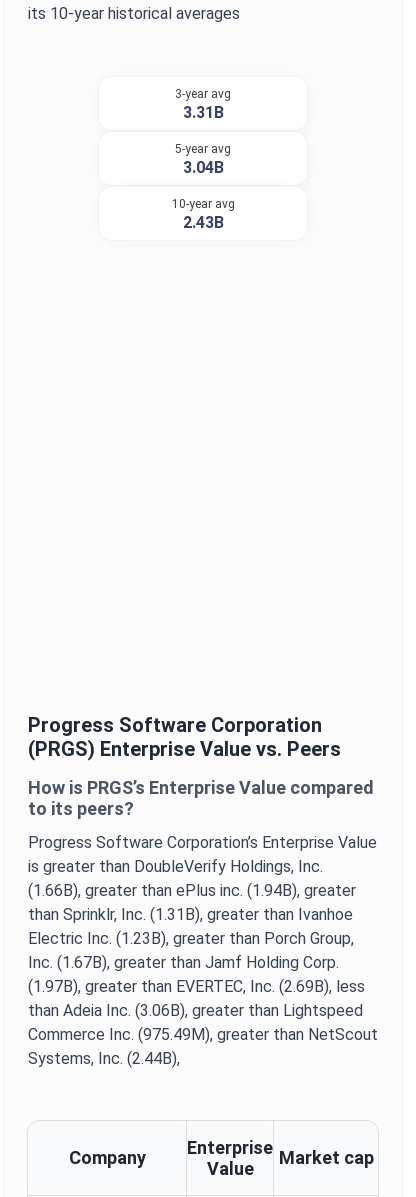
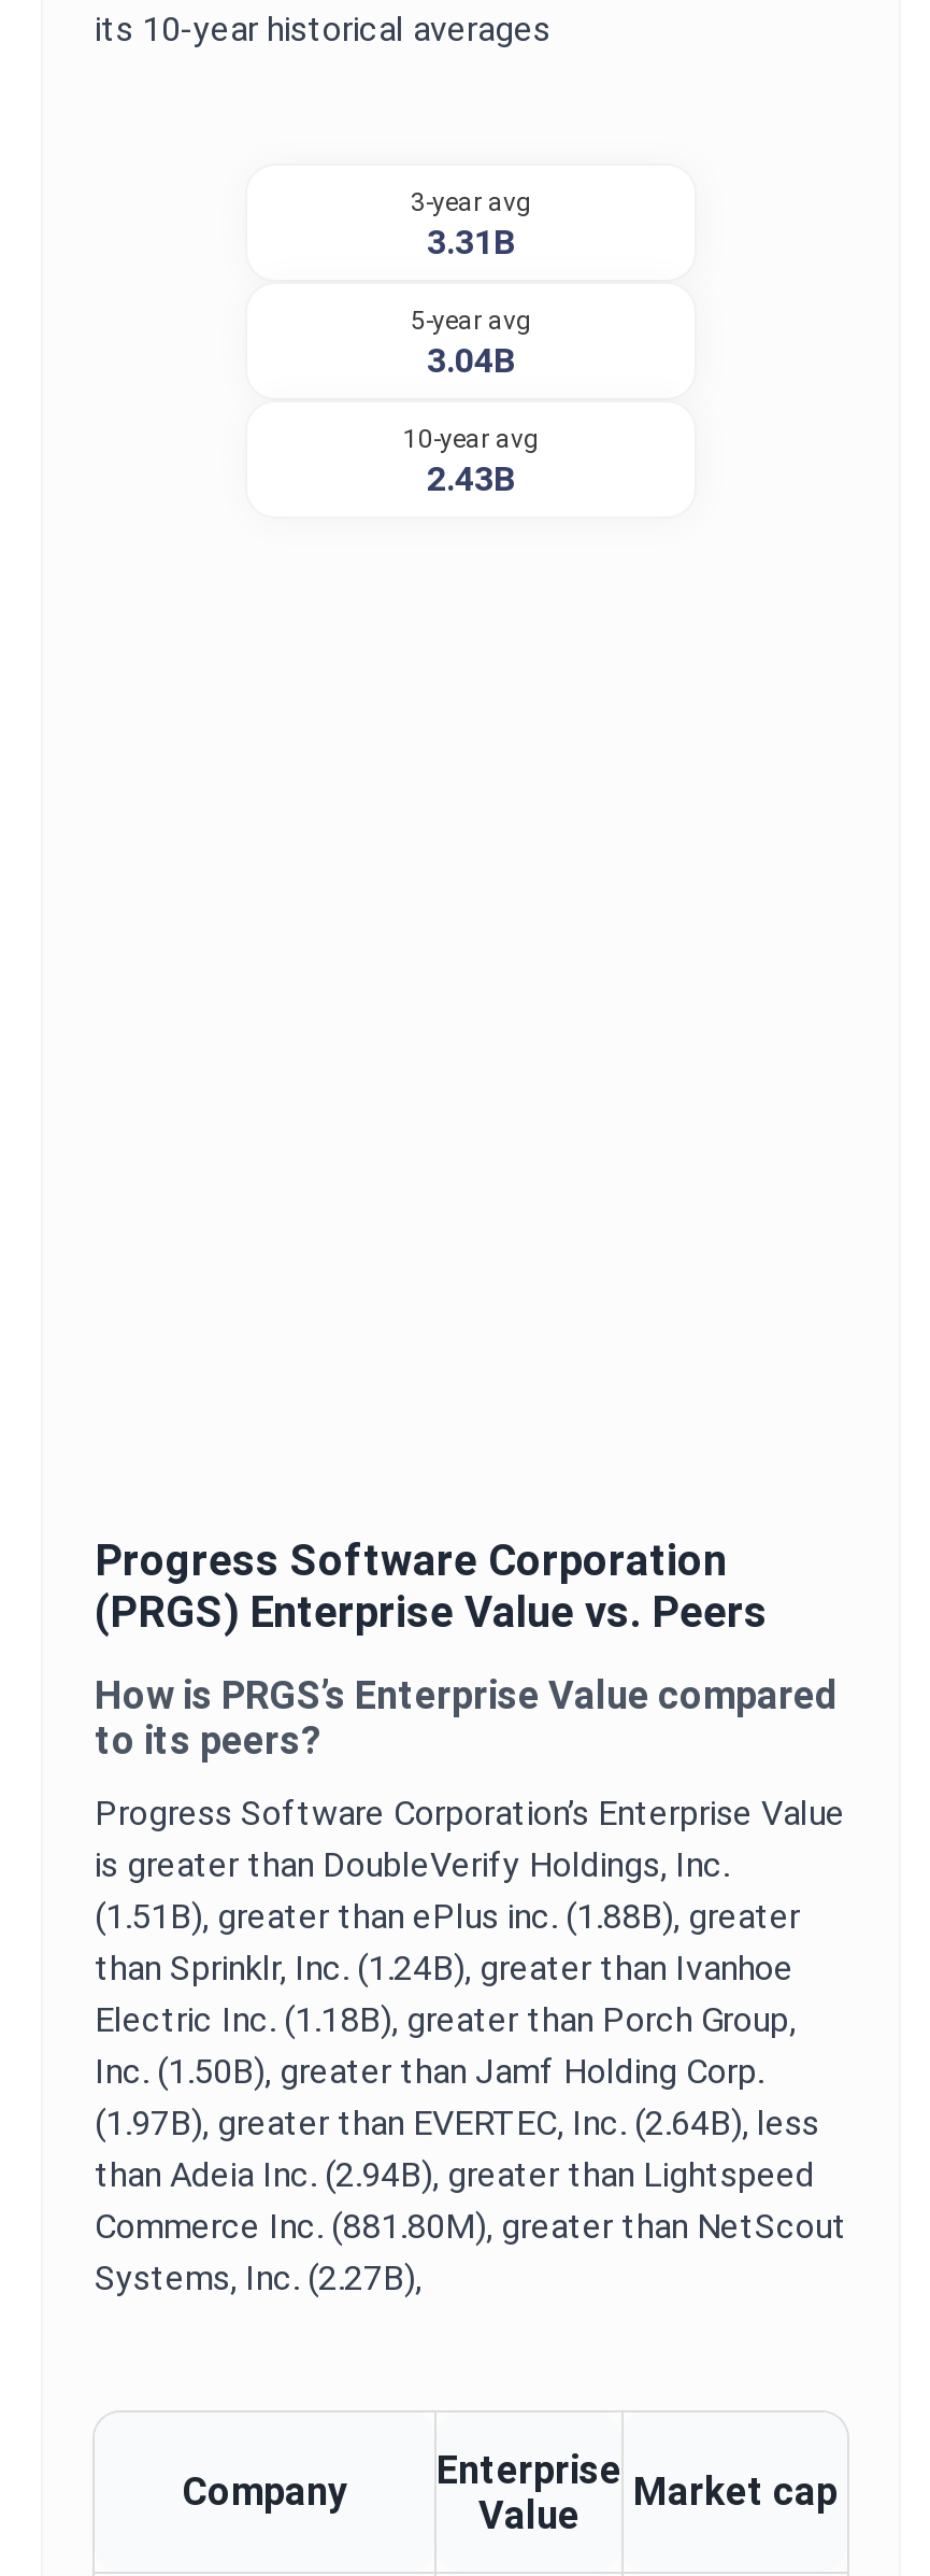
- (1.66B), greater than ePlus inc. (1.94B), greater
+ (1.51B), greater than ePlus inc. (1.88B), greater

- than Sprinklr, Inc. (1.31B), greater than Ivanhoe
+ than Sprinklr, Inc. (1.24B), greater than Ivanhoe

- Electric Inc. (1.23B), greater than Porch Group,
+ Electric Inc. (1.18B), greater than Porch Group,

- Inc. (1.67B), greater than Jamf Holding Corp.
+ Inc. (1.50B), greater than Jamf Holding Corp.

- (1.97B), greater than EVERTEC, Inc. (2.69B), less
+ (1.97B), greater than EVERTEC, Inc. (2.64B), less

- than Adeia Inc. (3.06B), greater than Lightspeed
+ than Adeia Inc. (2.94B), greater than Lightspeed

- Commerce Inc. (975.49M), greater than NetScout
+ Commerce Inc. (881.80M), greater than NetScout

- Systems, Inc. (2.44B),
+ Systems, Inc. (2.27B),
